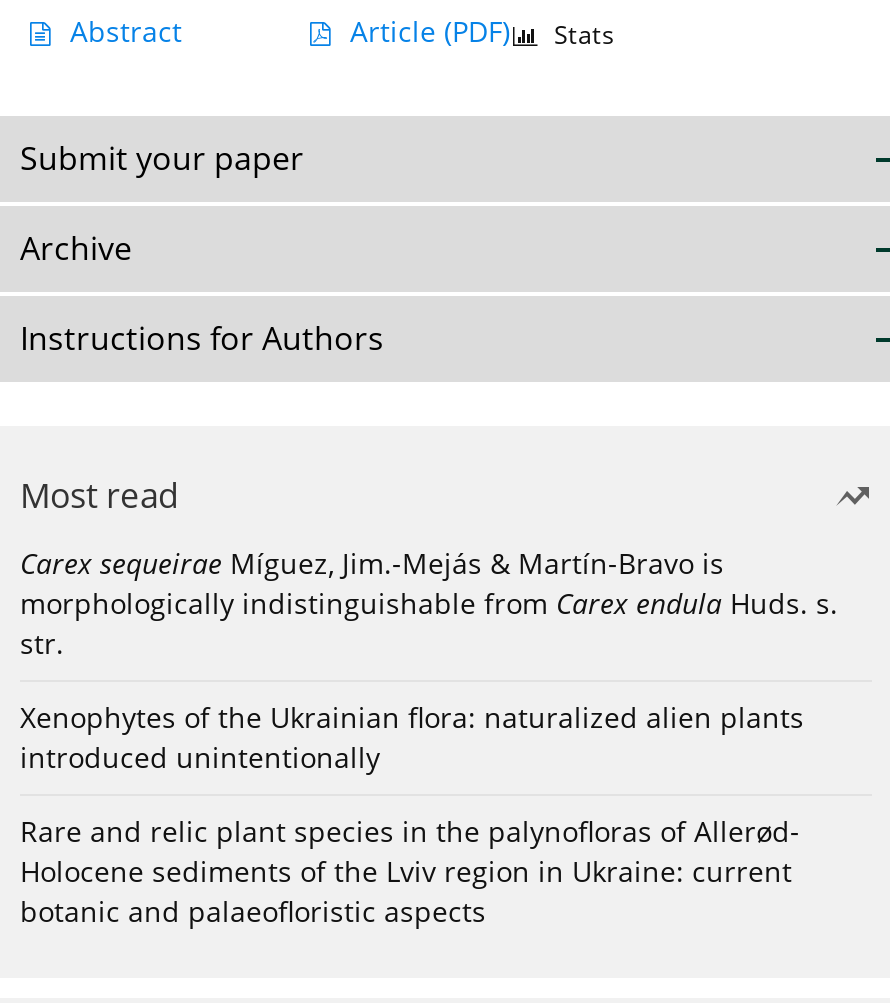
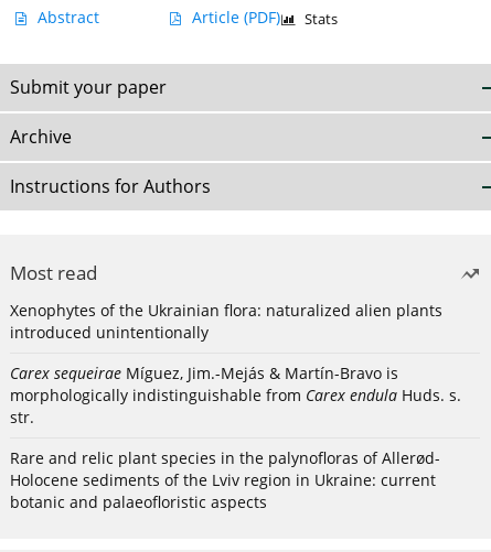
moved down: Carex sequeirae Míguez, Jim.-Mejás & Martín-Bravo is | morphologically indistinguishable from Carex endula Huds. s. | str.

moved up: Xenophytes of the Ukrainian flora: naturalized alien plants | introduced unintentionally
